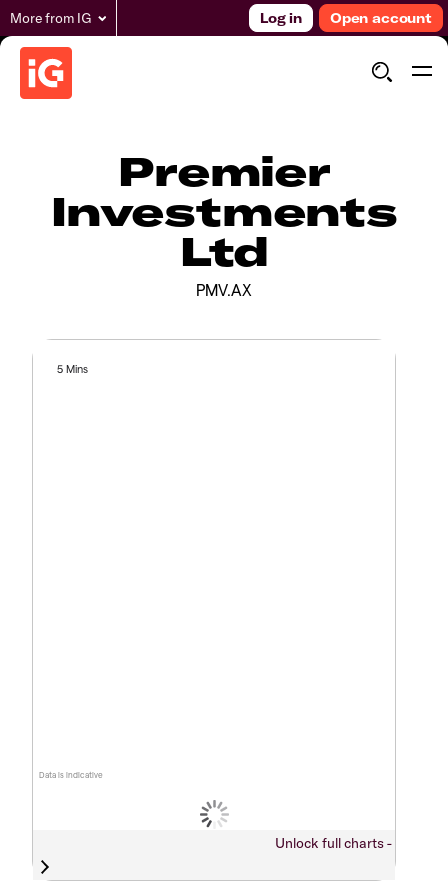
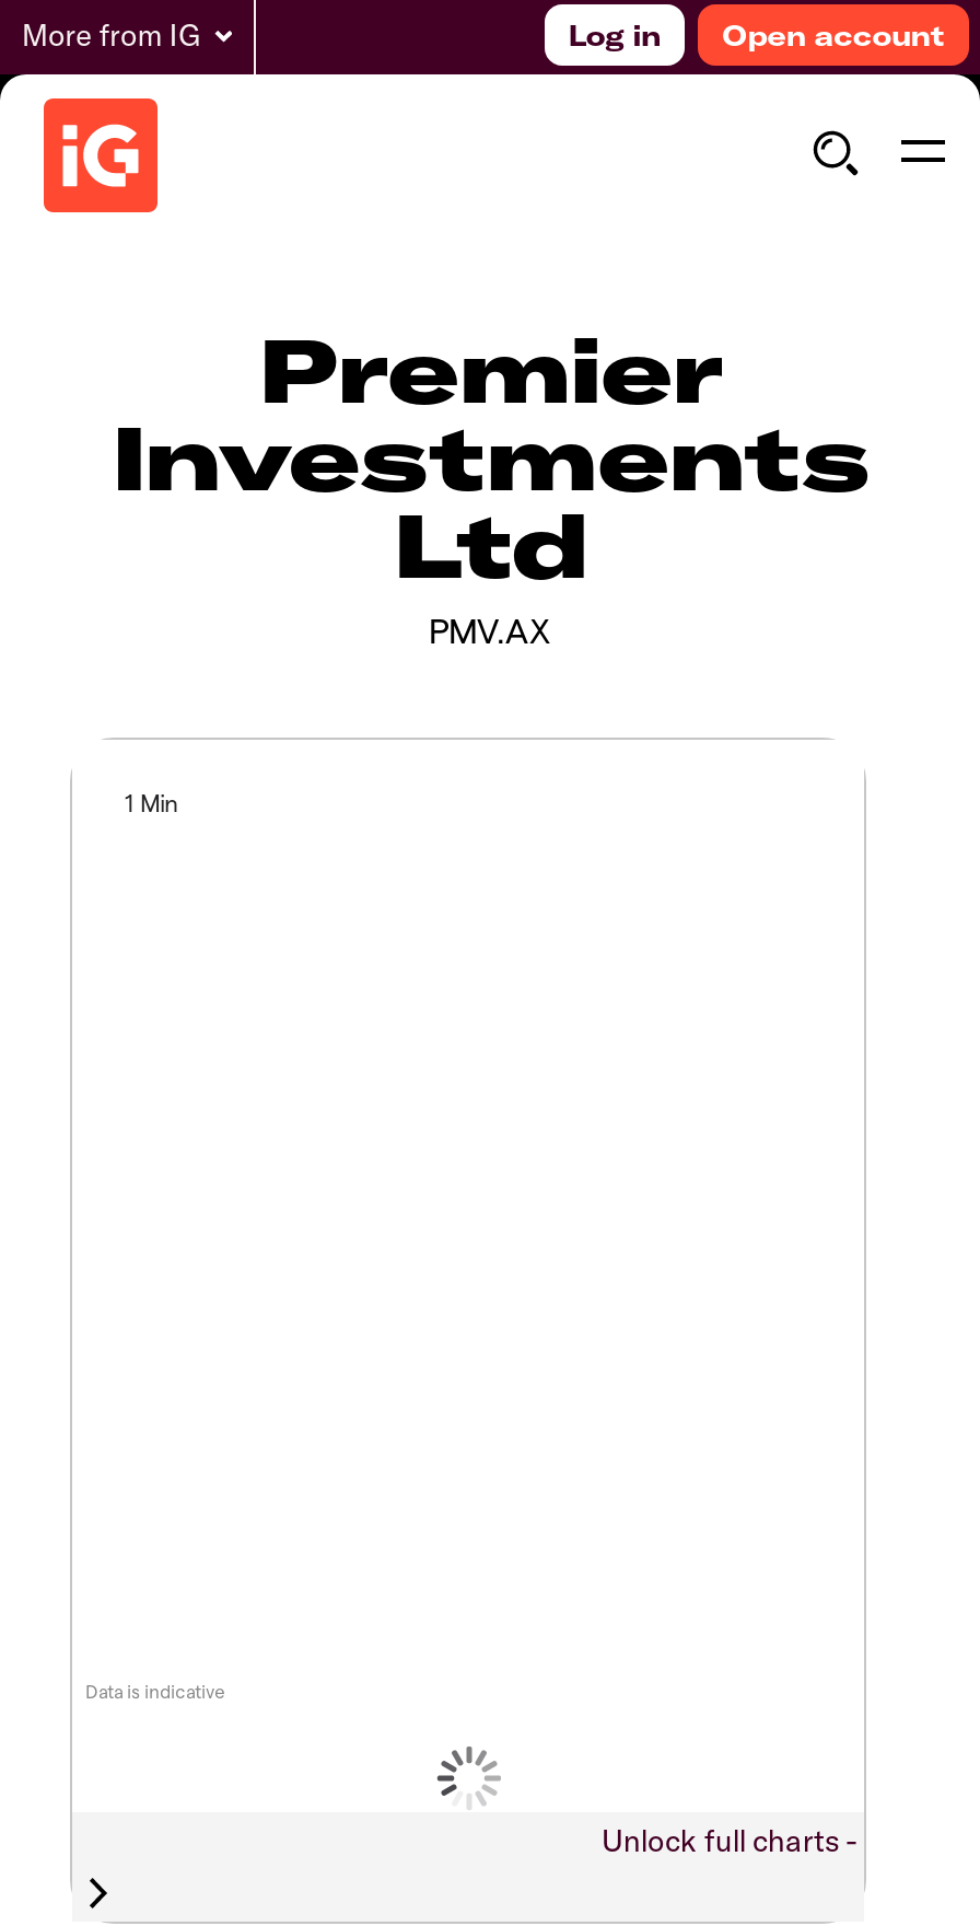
- 5 Mins
+ 1 Min
